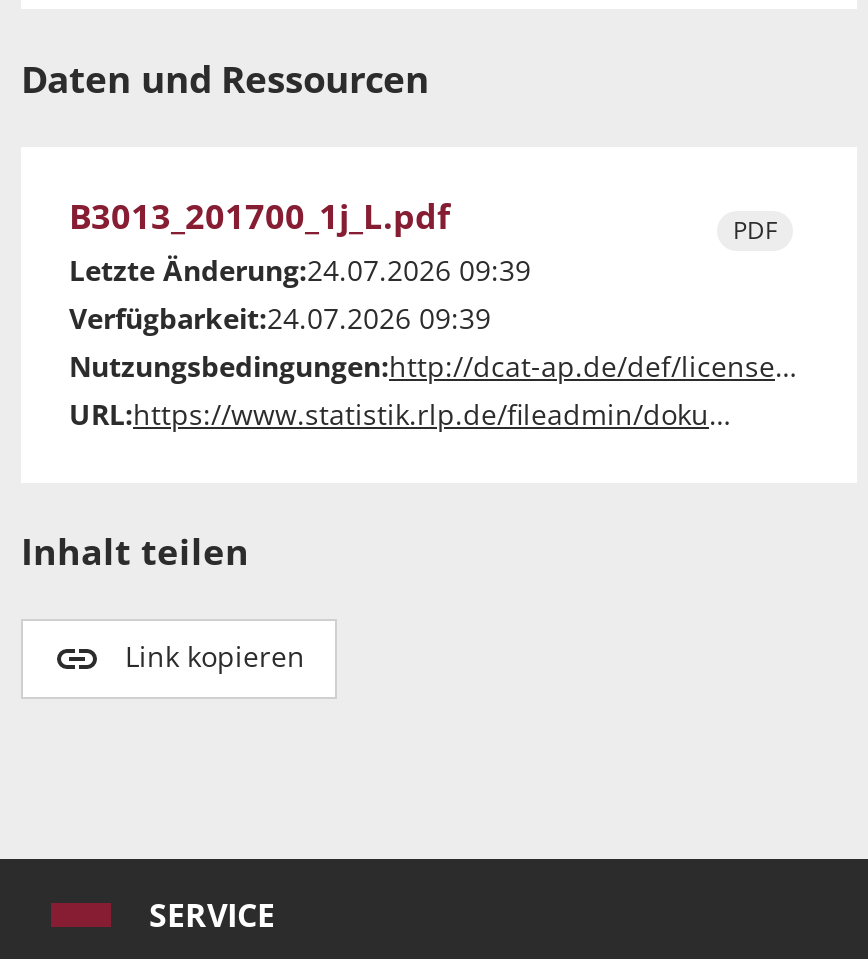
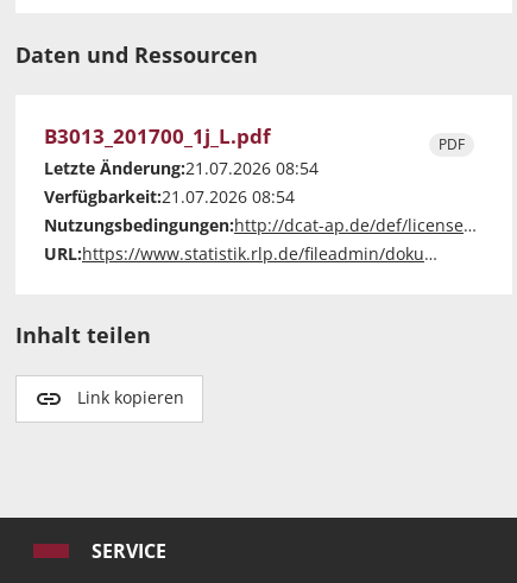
- Letzte Änderung:24.07.2026 09:39
+ Letzte Änderung:21.07.2026 08:54

- Verfügbarkeit:24.07.2026 09:39
+ Verfügbarkeit:21.07.2026 08:54
